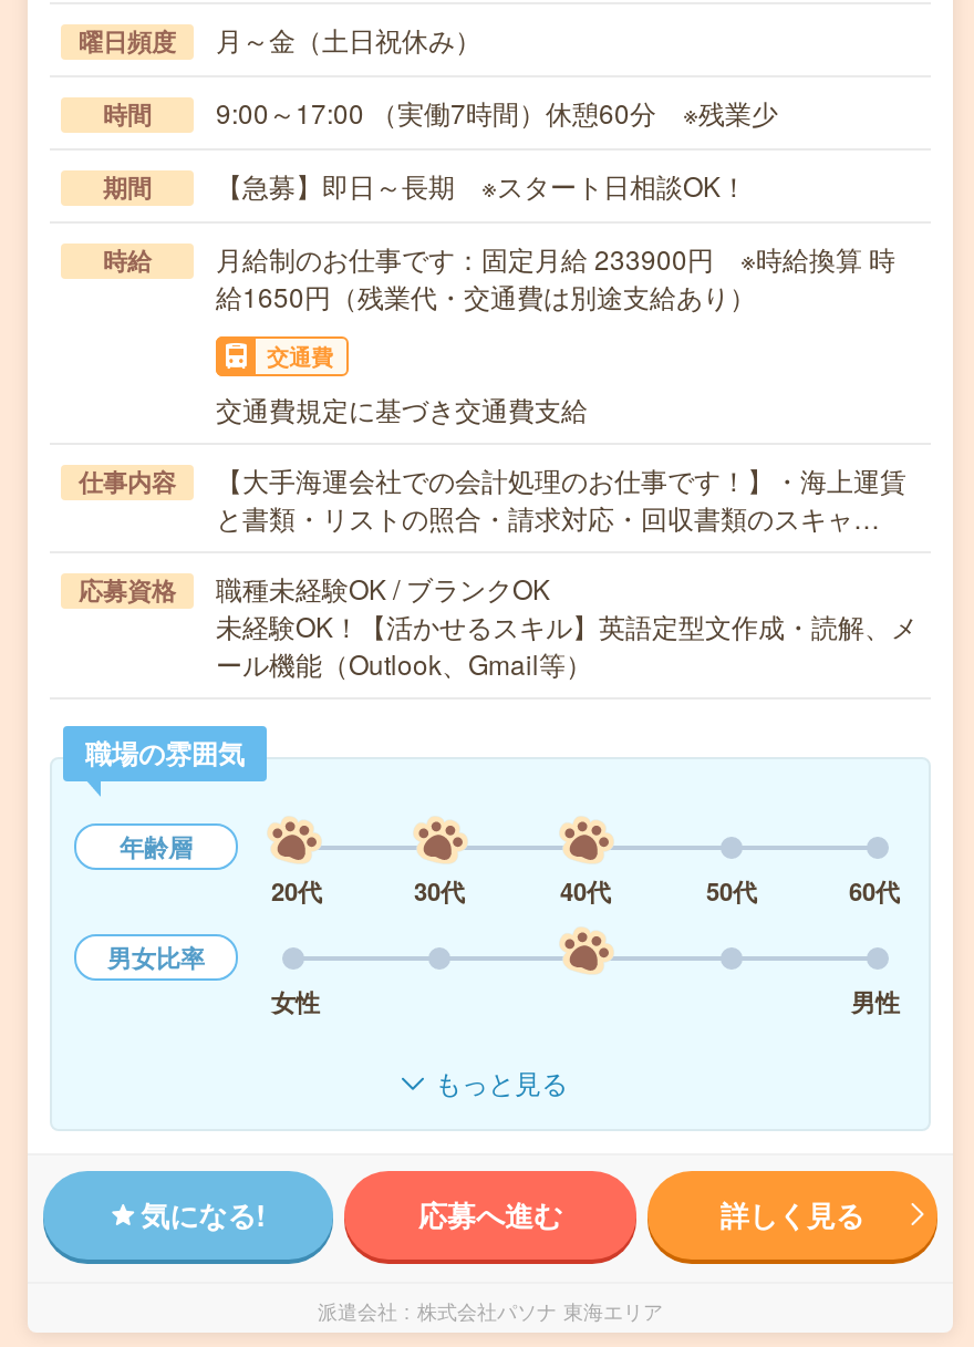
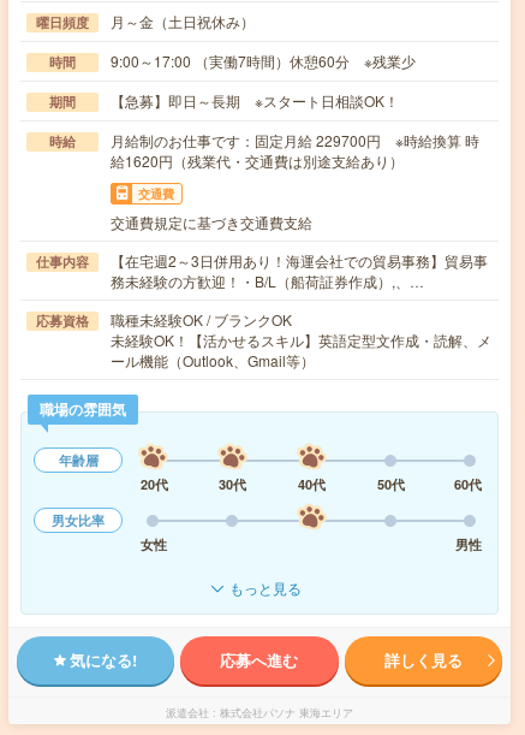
- 月給制のお仕事です：固定月給 233900円 ※時給換算 時
+ 月給制のお仕事です：固定月給 229700円 ※時給換算 時

- 給1650円（残業代・交通費は別途支給あり）
+ 給1620円（残業代・交通費は別途支給あり）

- 【大手海運会社での会計処理のお仕事です！】・海上運賃
- と書類・リストの照合・請求対応・回収書類のスキャ…
+ 【在宅週2～3日併用あり！海運会社での貿易事務】貿易事
+ 務未経験の方歓迎！・B/L（船荷証券作成）,、…
